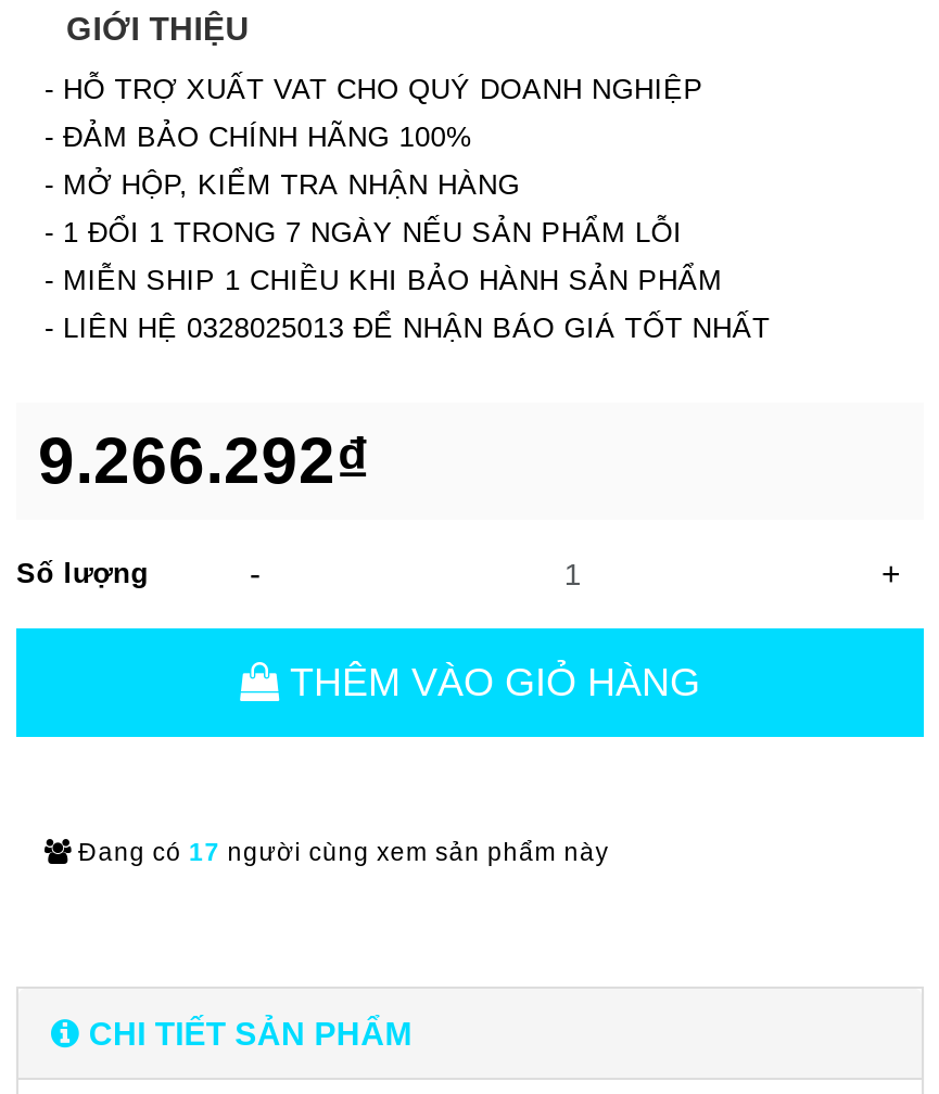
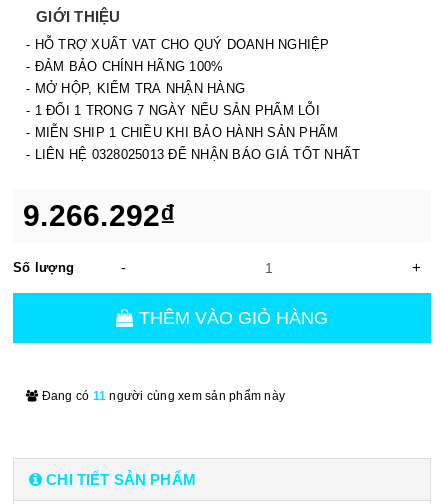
- Đang có 17 người cùng xem sản phẩm này
+ Đang có 11 người cùng xem sản phẩm này
